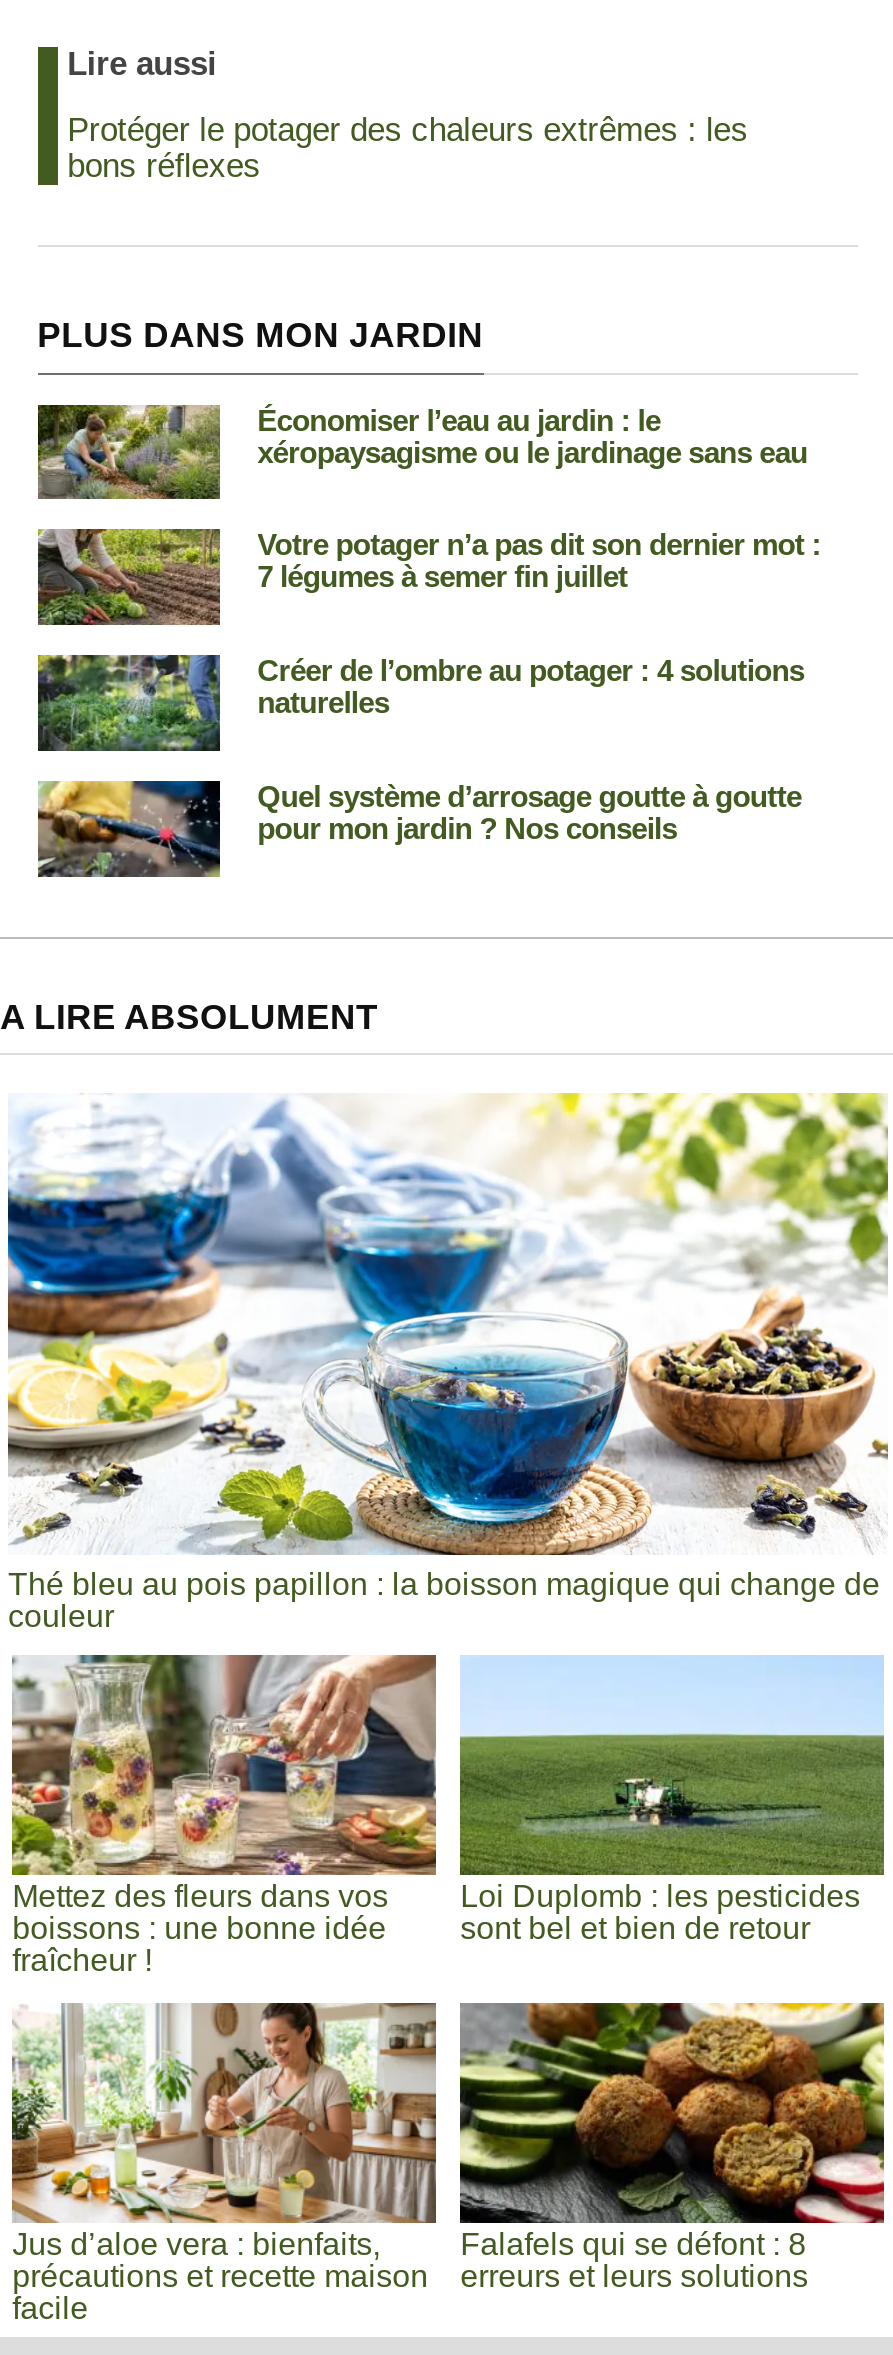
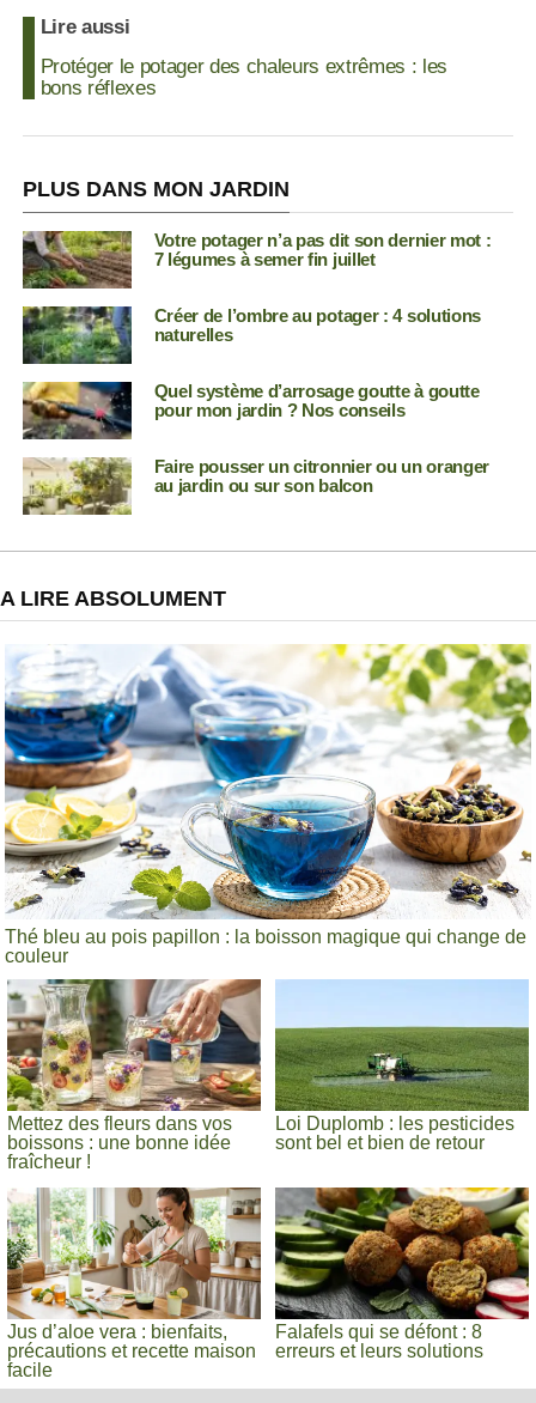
- [image]
- Économiser l’eau au jardin : le
- xéropaysagisme ou le jardinage sans eau

moved up: [image] | Votre potager n’a pas dit son dernier mot : | 7 légumes à semer fin juillet | Créer de l’ombre au potager : 4 solutions | naturelles | Quel système d’arrosage goutte à goutte | pour mon jardin ? Nos conseils

+ [image]
+ Faire pousser un citronnier ou un oranger
+ au jardin ou sur son balcon
